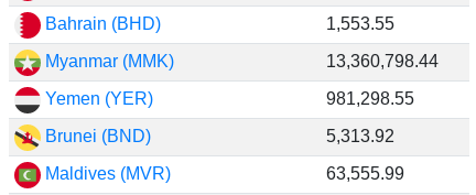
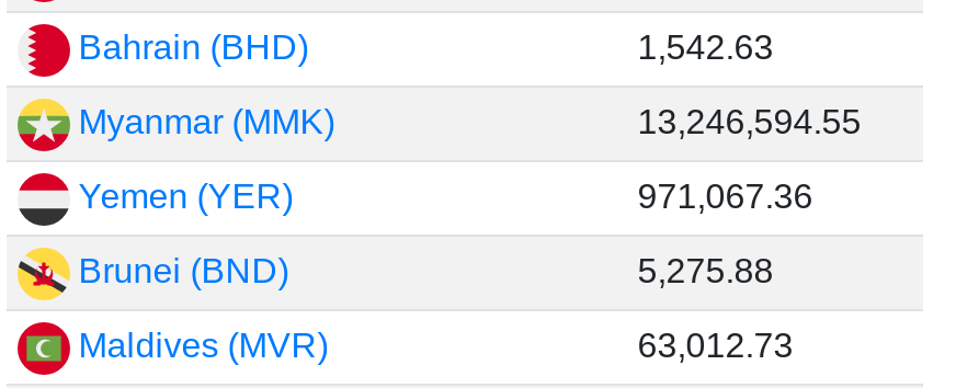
- 1,553.55
+ 1,542.63

- 13,360,798.44
+ 13,246,594.55

- 981,298.55
+ 971,067.36

- 5,313.92
+ 5,275.88

- 63,555.99
+ 63,012.73
